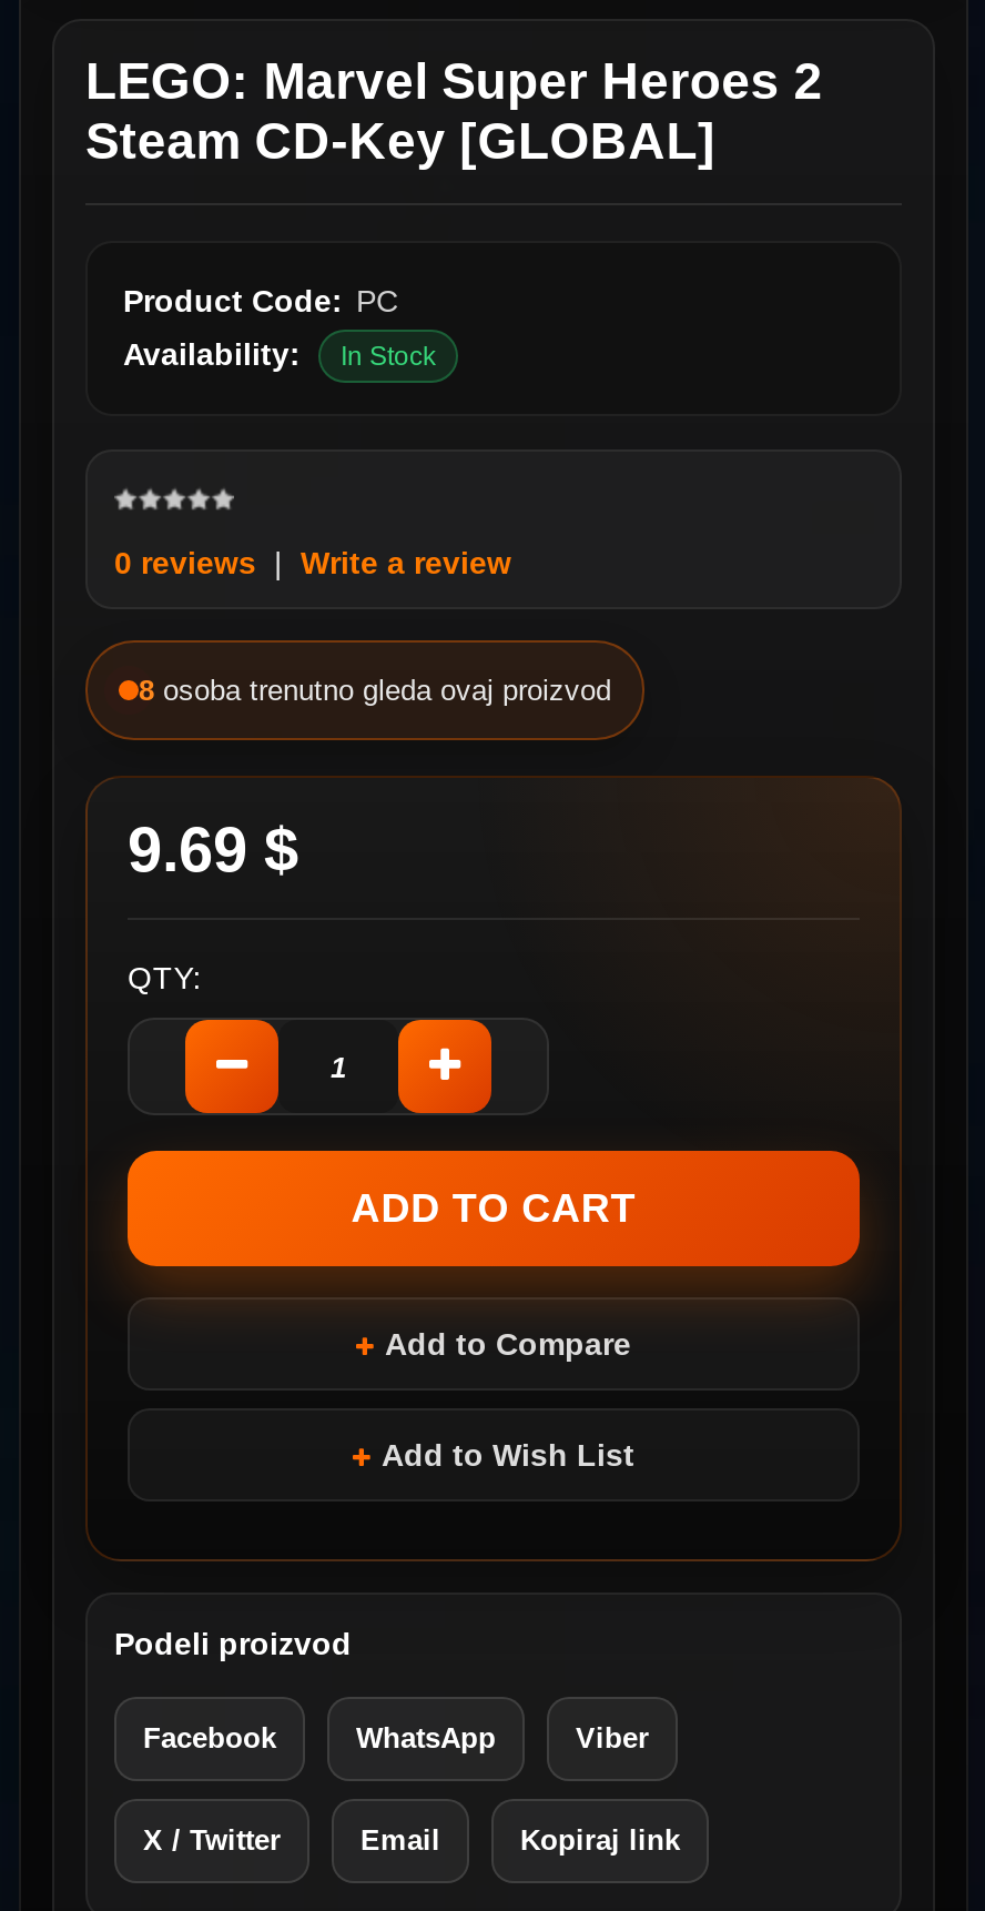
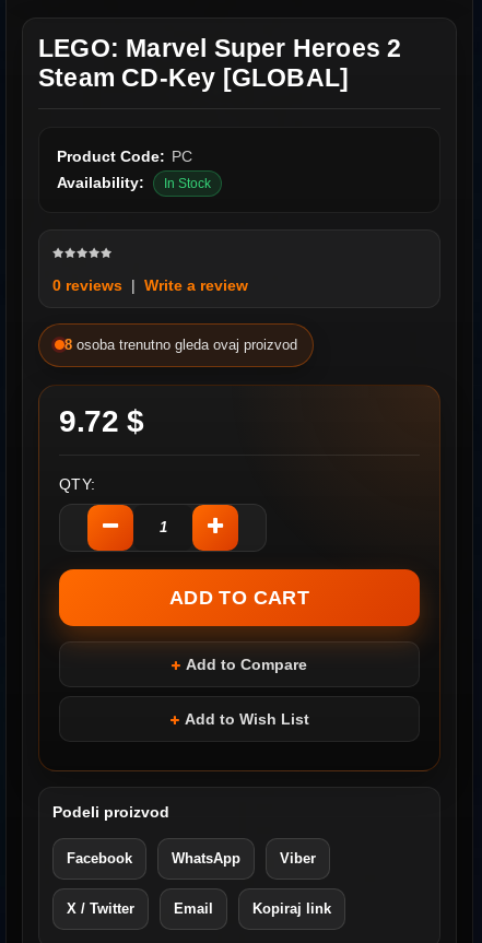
- 9.69 $
+ 9.72 $
